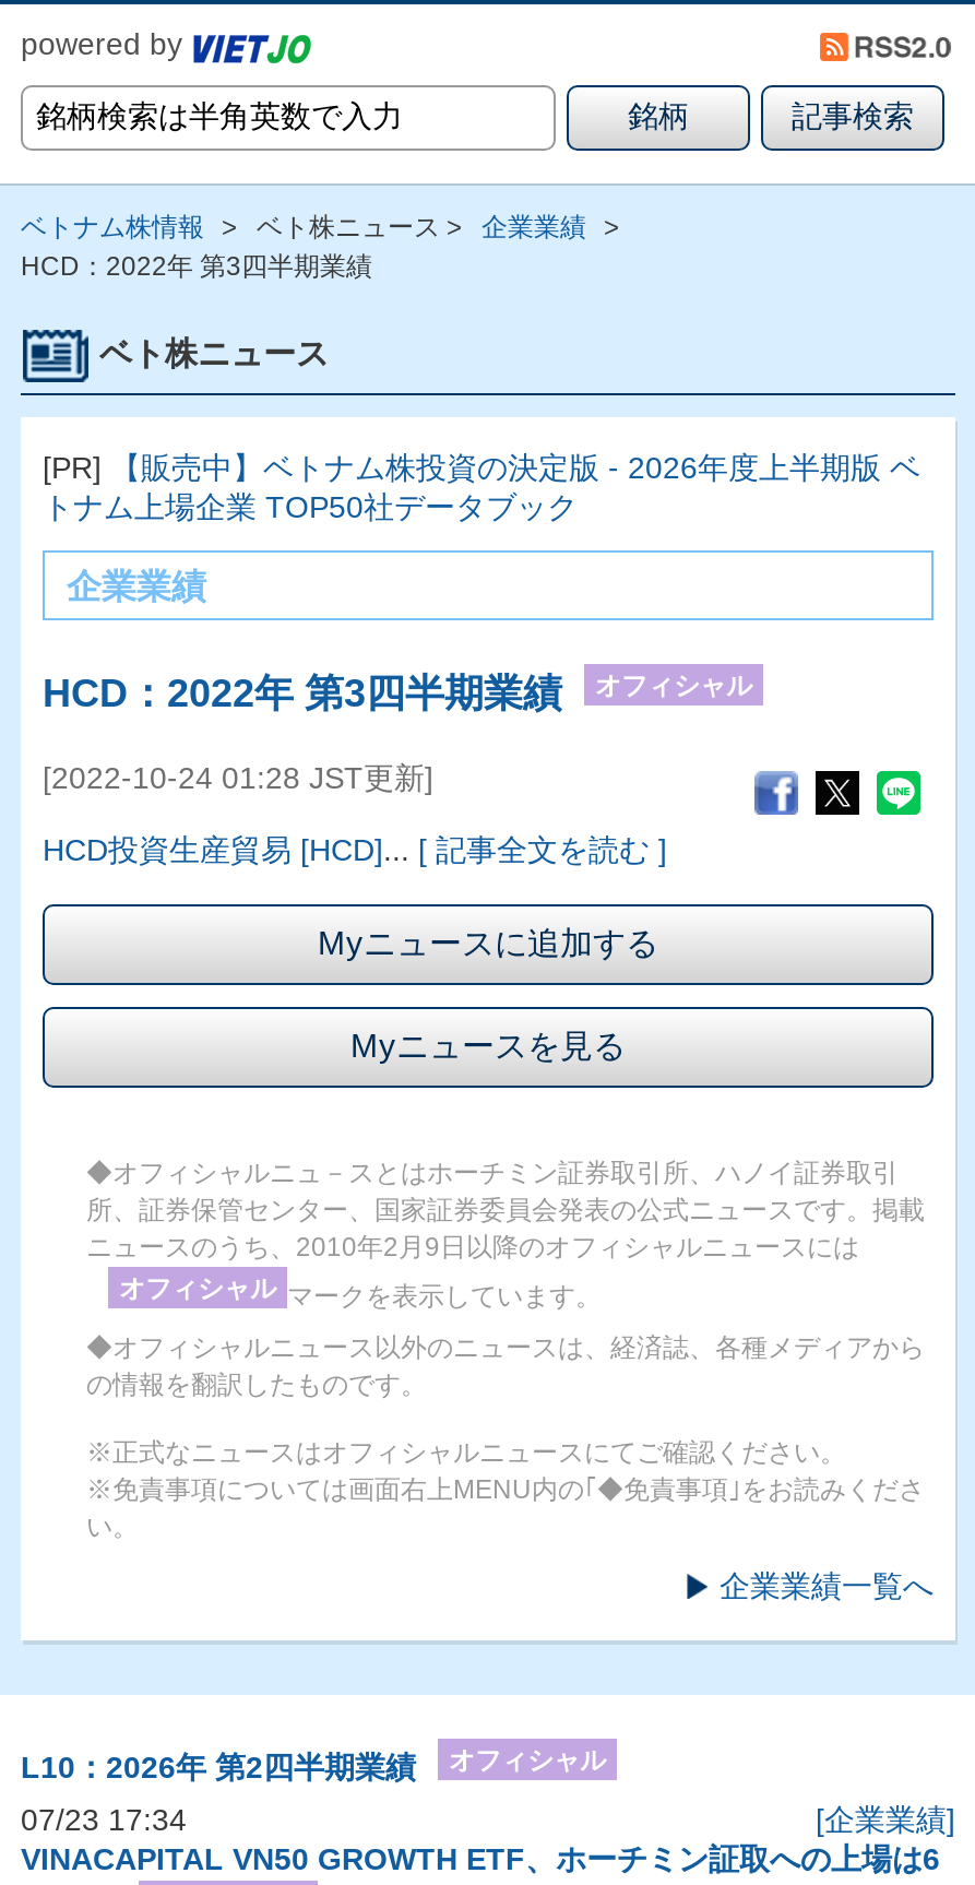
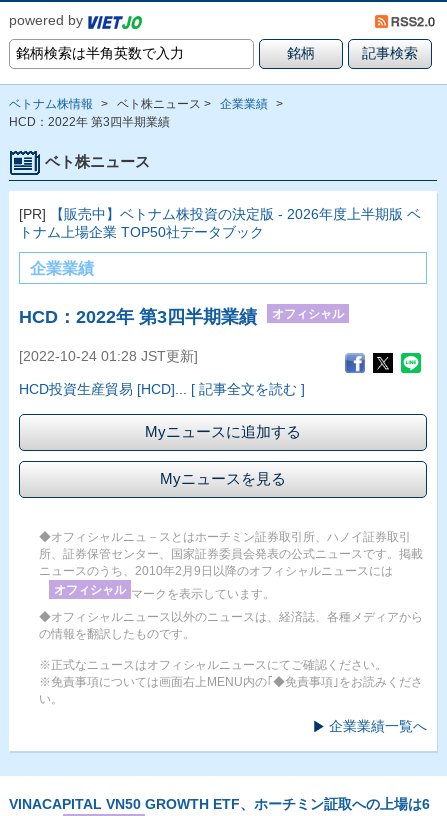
- L10：2026年 第2四半期業績
- オフィシャル
- 07/23 17:34
- [企業業績]
